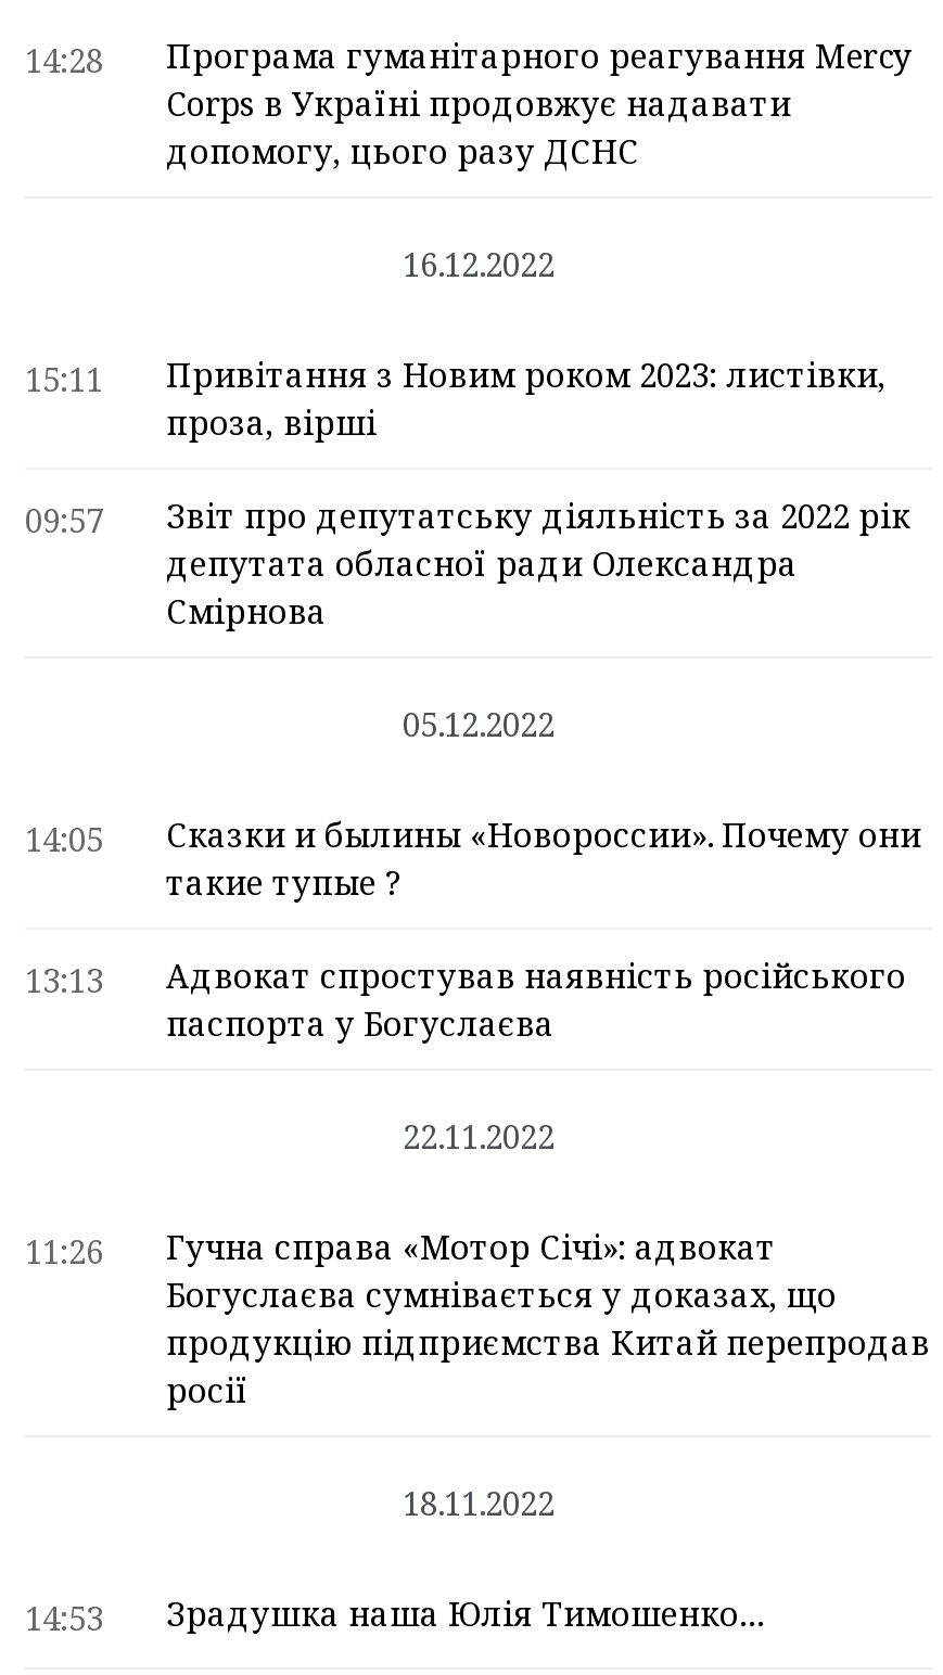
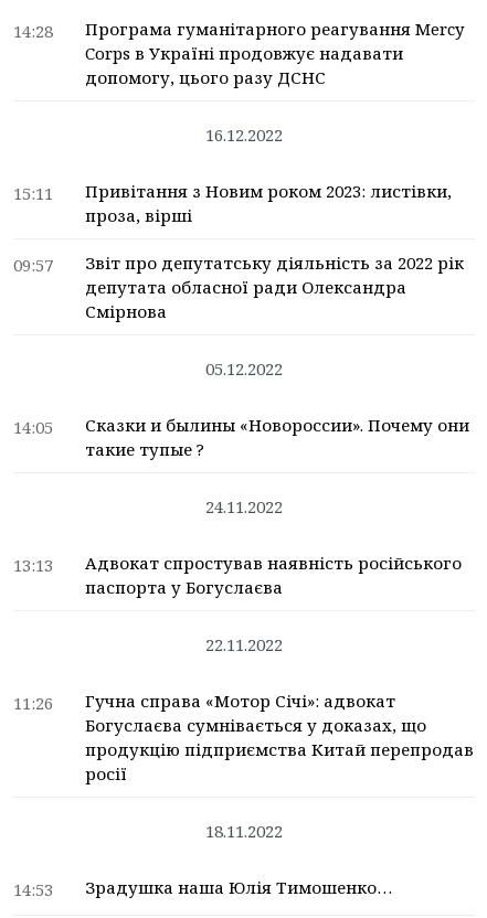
+ 24.11.2022
